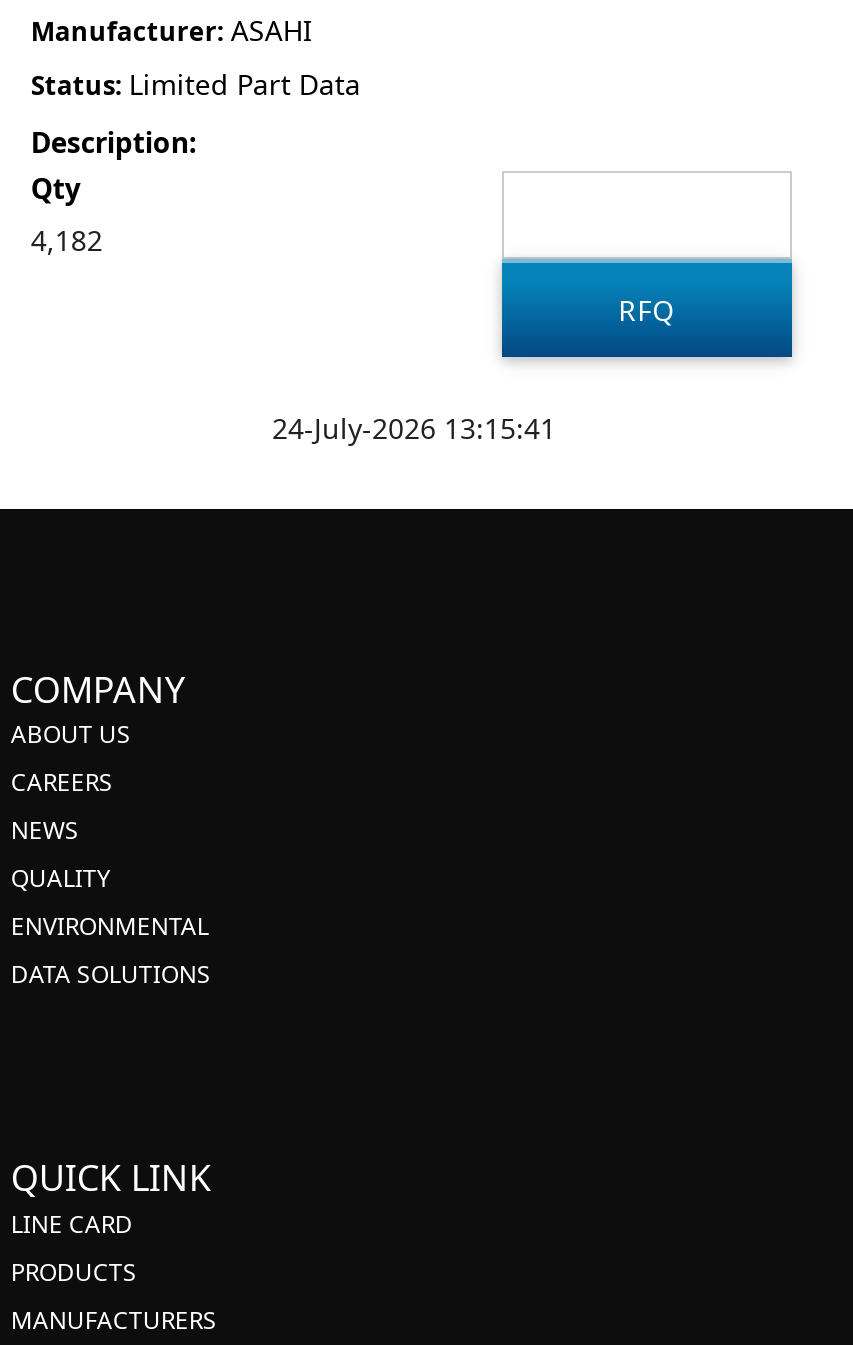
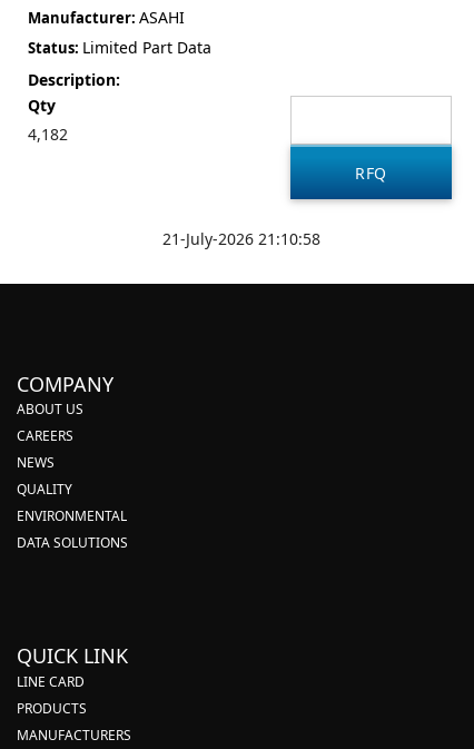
- 24-July-2026 13:15:41
+ 21-July-2026 21:10:58
